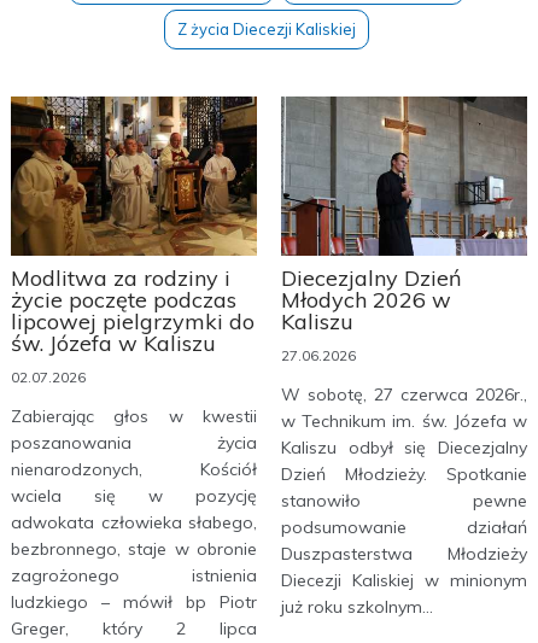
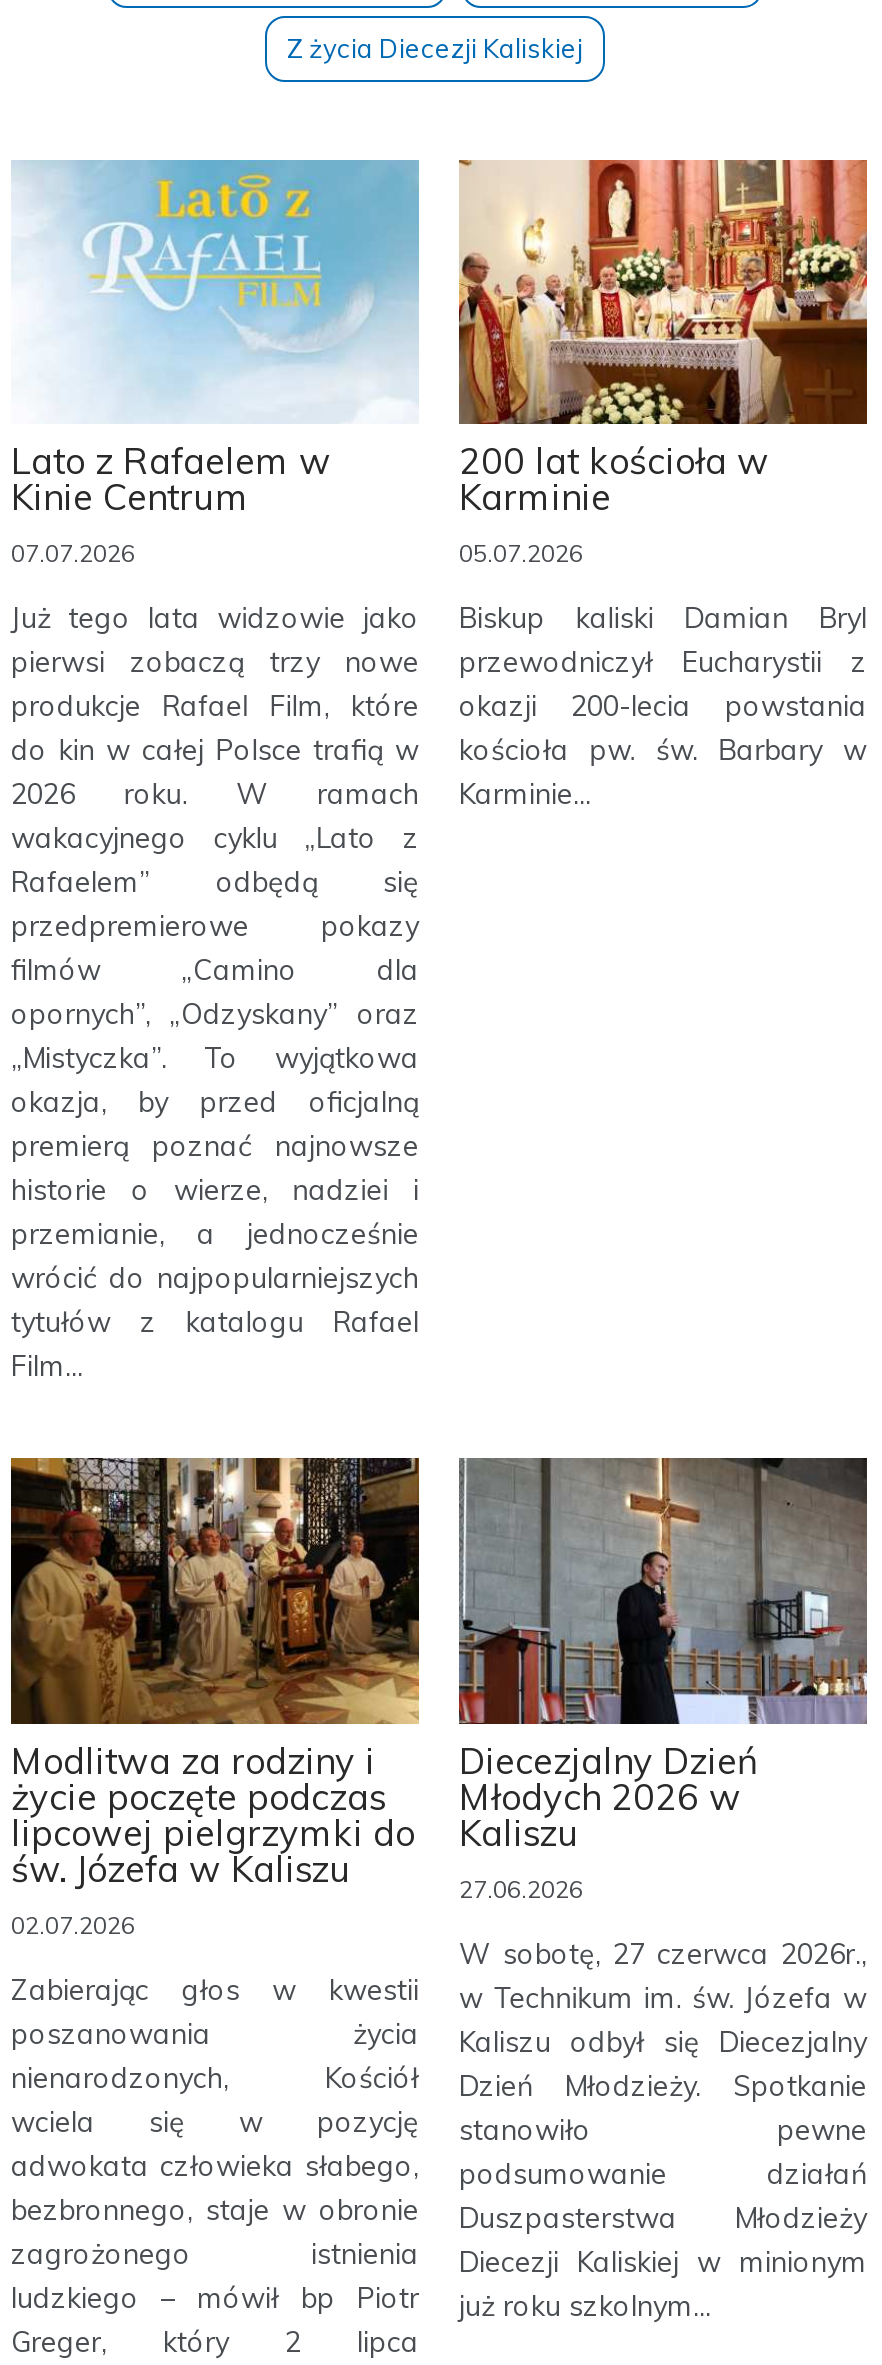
+ [image]
+ Lato z Rafaelem w
+ Kinie Centrum
+ 07.07.2026
+ Już tego lata widzowie jako
+ pierwsi zobaczą trzy nowe
+ produkcje Rafael Film, które
+ do kin w całej Polsce trafią w
+ 2026 roku. W ramach
+ wakacyjnego cyklu „Lato z
+ Rafaelem” odbędą się
+ przedpremierowe pokazy
+ filmów „Camino dla
+ opornych”, „Odzyskany” oraz
+ „Mistyczka”. To wyjątkowa
+ okazja, by przed oficjalną
+ premierą poznać najnowsze
+ historie o wierze, nadziei i
+ przemianie, a jednocześnie
+ wrócić do najpopularniejszych
+ tytułów z katalogu Rafael
+ Film...

+ [image]
+ 200 lat kościoła w
+ Karminie
+ 05.07.2026
+ Biskup kaliski Damian Bryl
+ przewodniczył Eucharystii z
+ okazji 200-lecia powstania
+ kościoła pw. św. Barbary w
+ Karminie...
